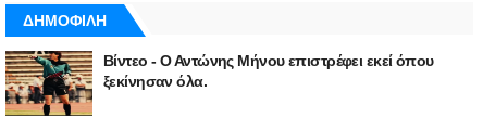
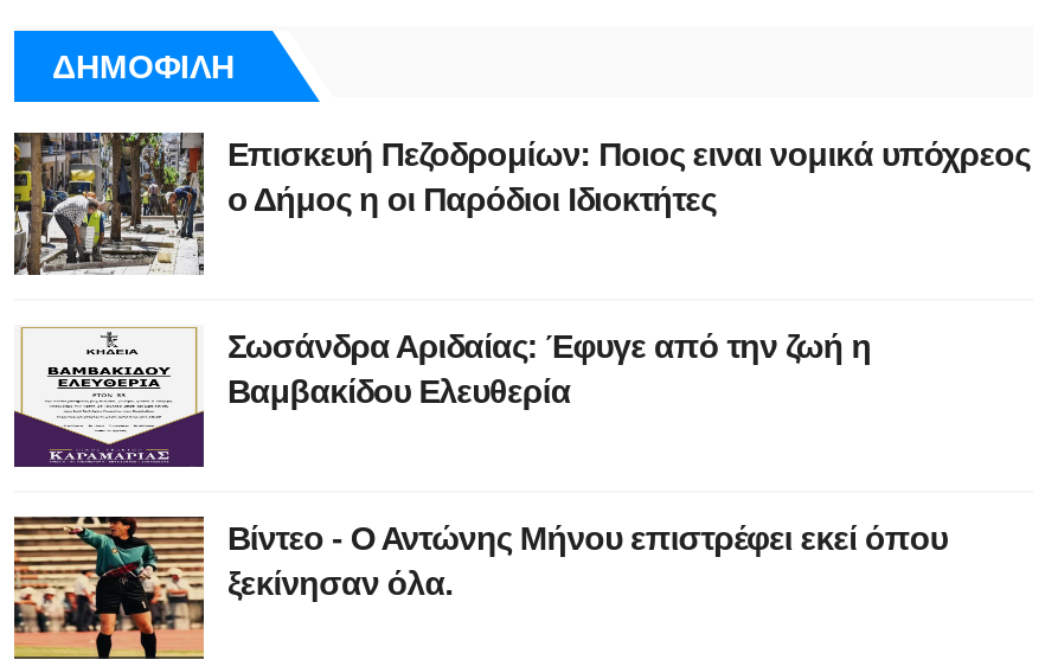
+ [image]
+ Επισκευή Πεζοδρομίων: Ποιος ειναι νομικά υπόχρεος
+ ο Δήμος η οι Παρόδιοι Ιδιοκτήτες

+ [image]
+ Σωσάνδρα Αριδαίας: Έφυγε από την ζωή η
+ Βαμβακίδου Ελευθερία
